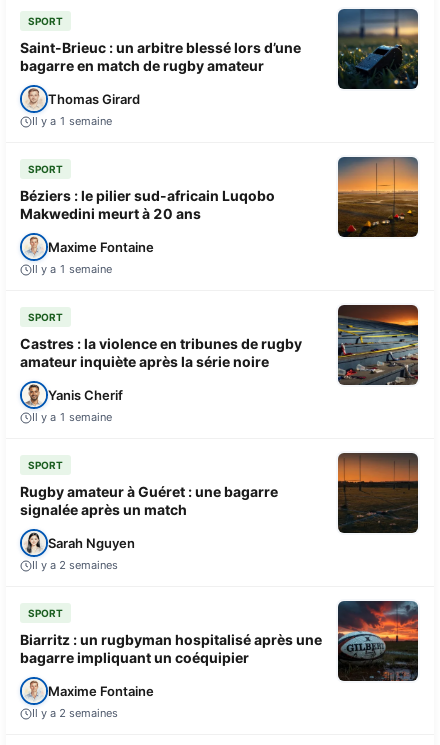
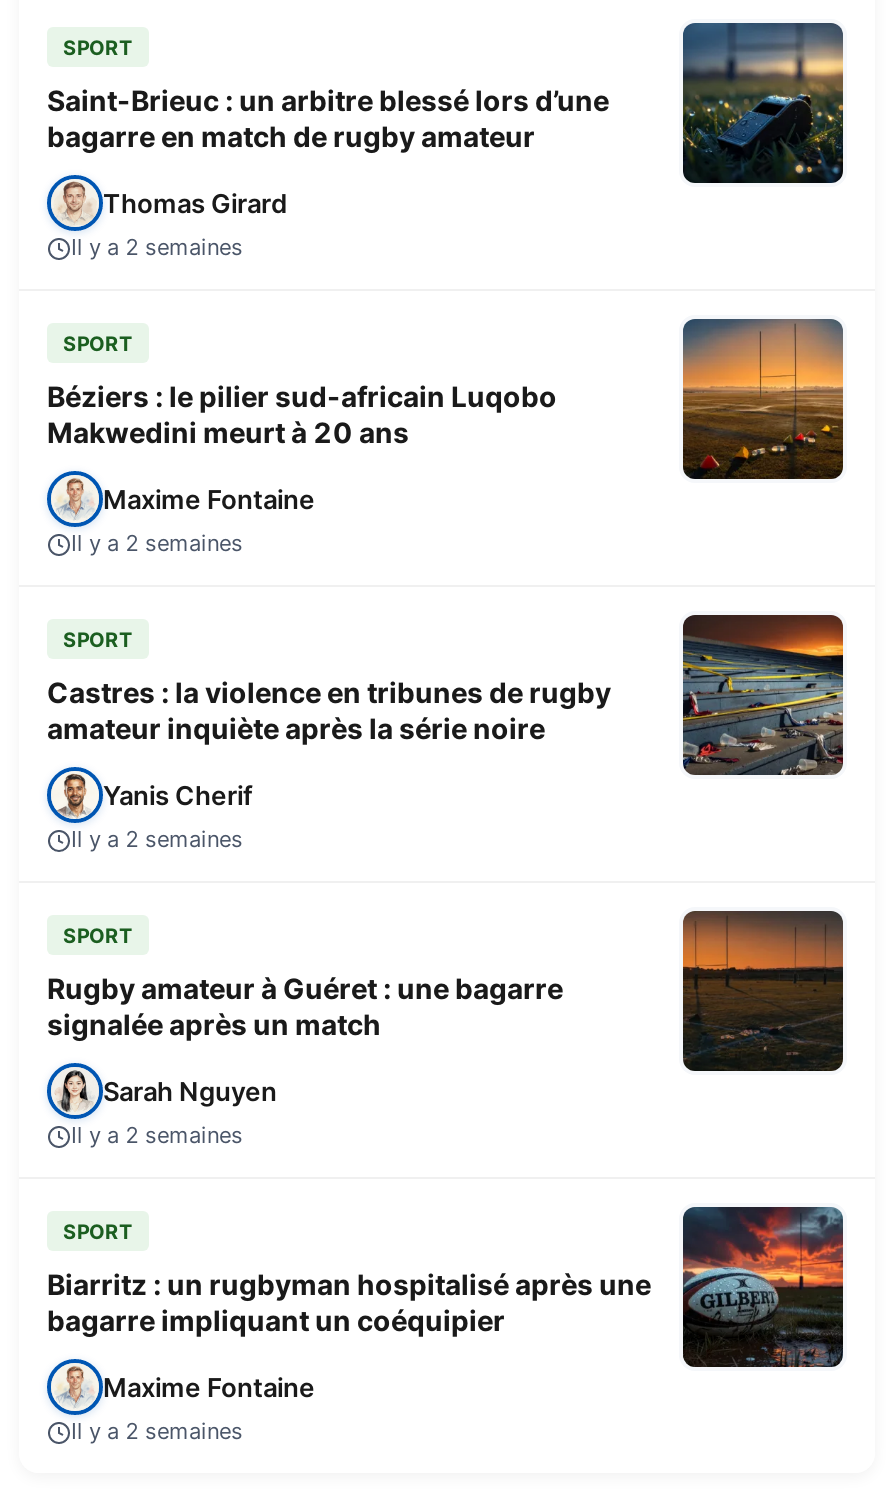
- Il y a 1 semaine
+ Il y a 2 semaines

- Il y a 1 semaine
+ Il y a 2 semaines

- Il y a 1 semaine
+ Il y a 2 semaines
